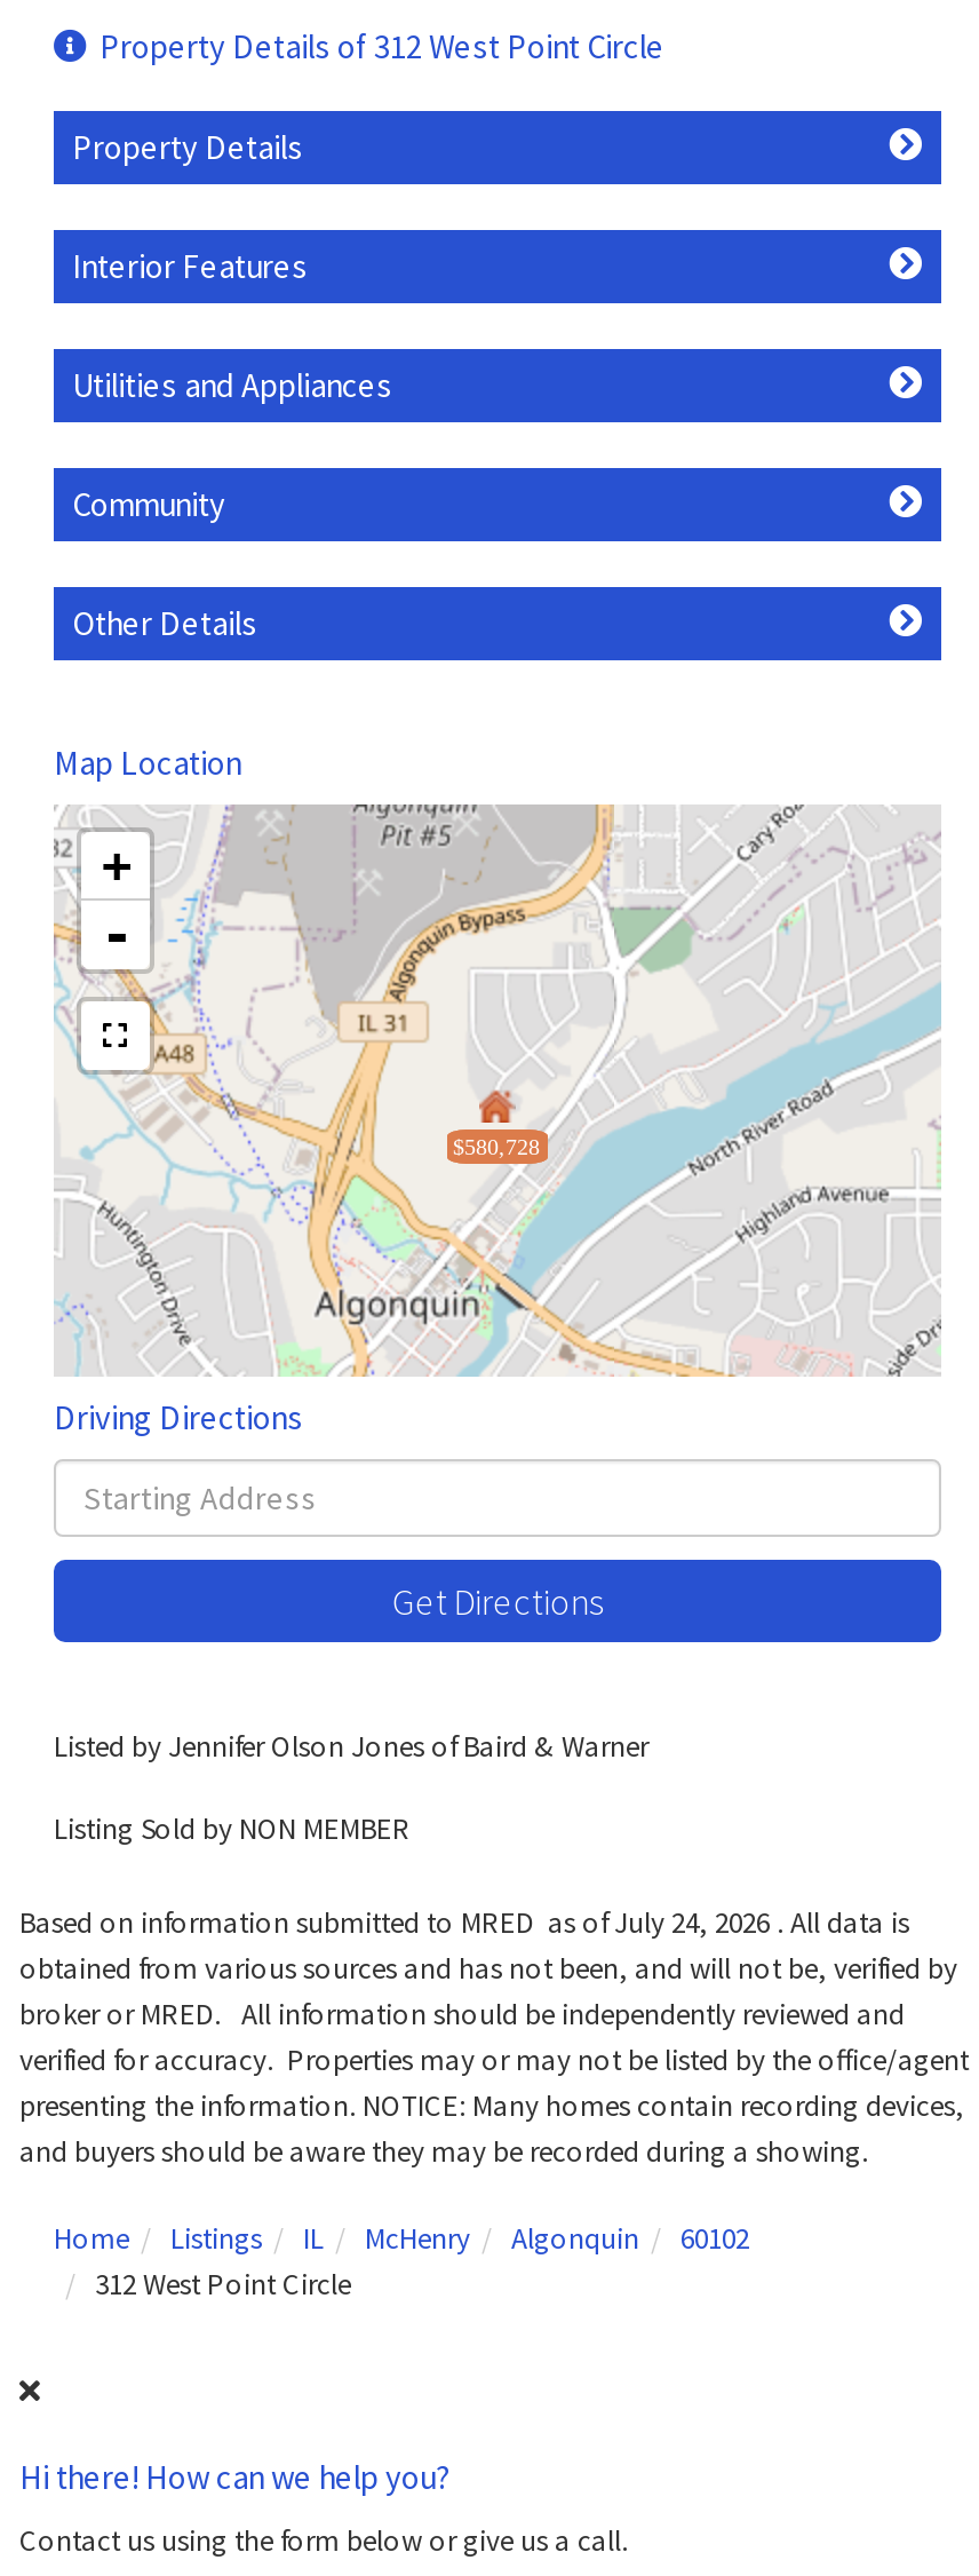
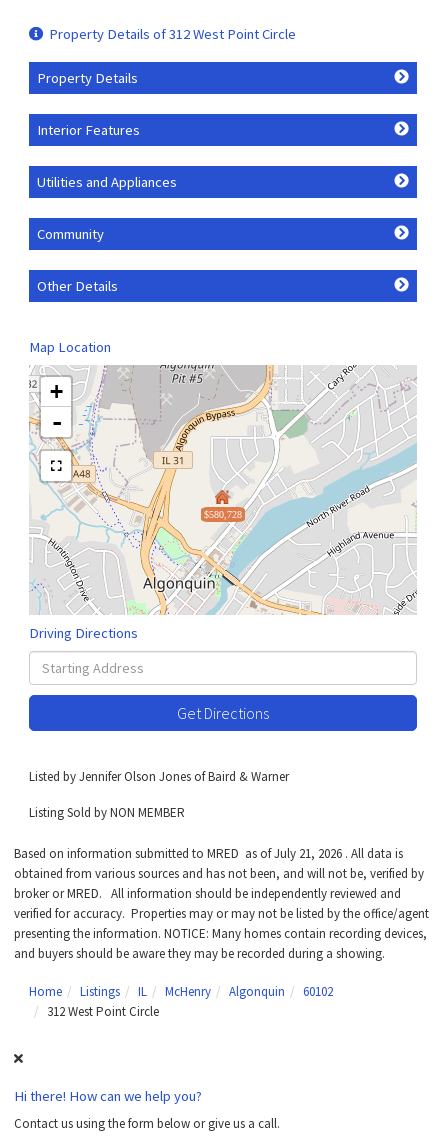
- Based on information submitted to MRED as of July 24, 2026 . All data is
+ Based on information submitted to MRED as of July 21, 2026 . All data is
